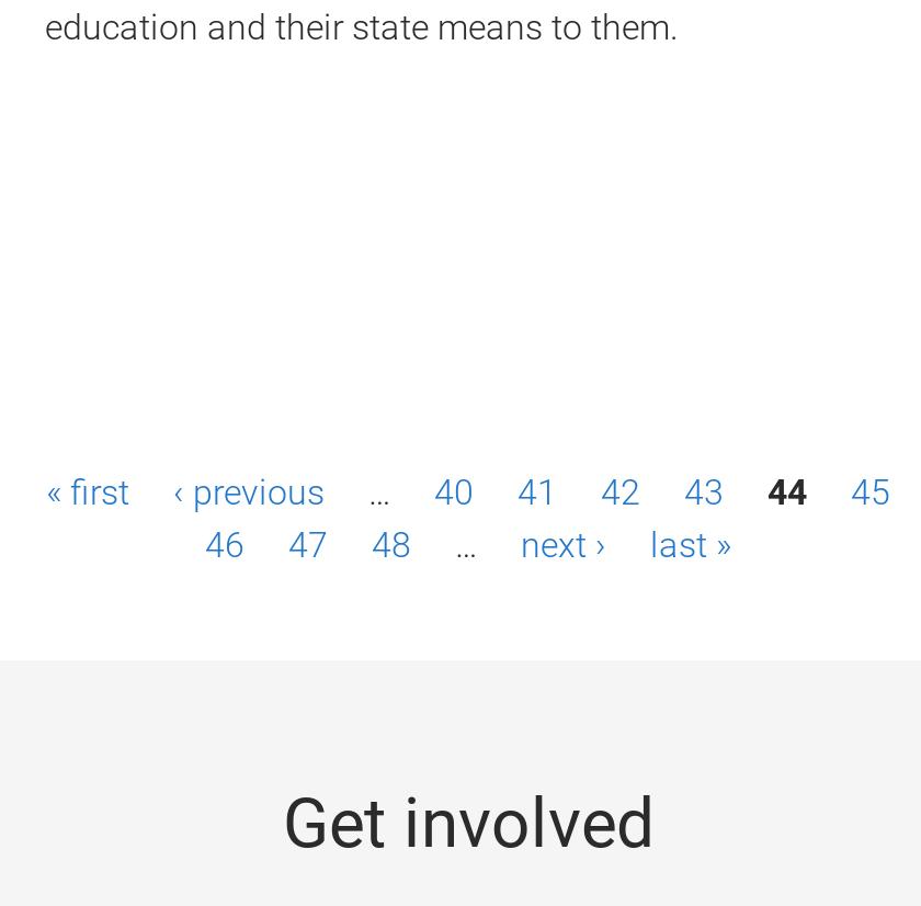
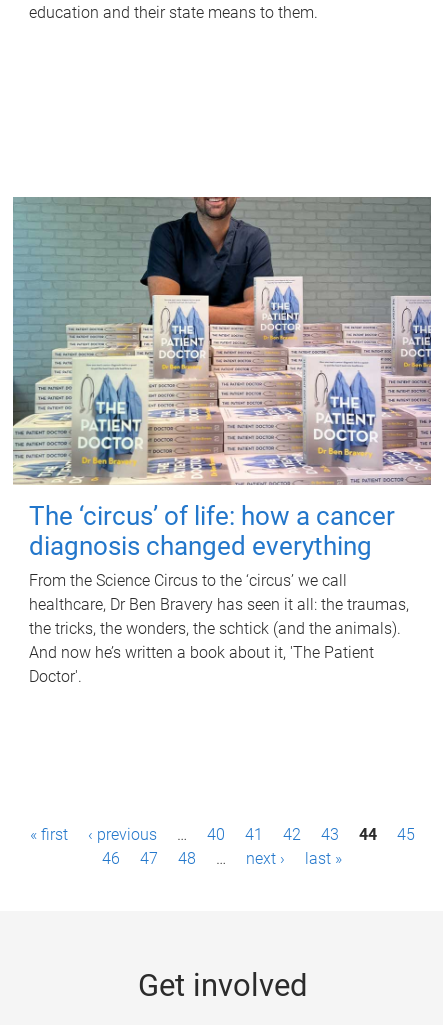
+ [image]
+ The ‘circus’ of life: how a cancer
+ diagnosis changed everything
+ From the Science Circus to the ‘circus’ we call
+ healthcare, Dr Ben Bravery has seen it all: the traumas,
+ the tricks, the wonders, the schtick (and the animals).
+ And now he’s written a book about it, 'The Patient
+ Doctor'.
